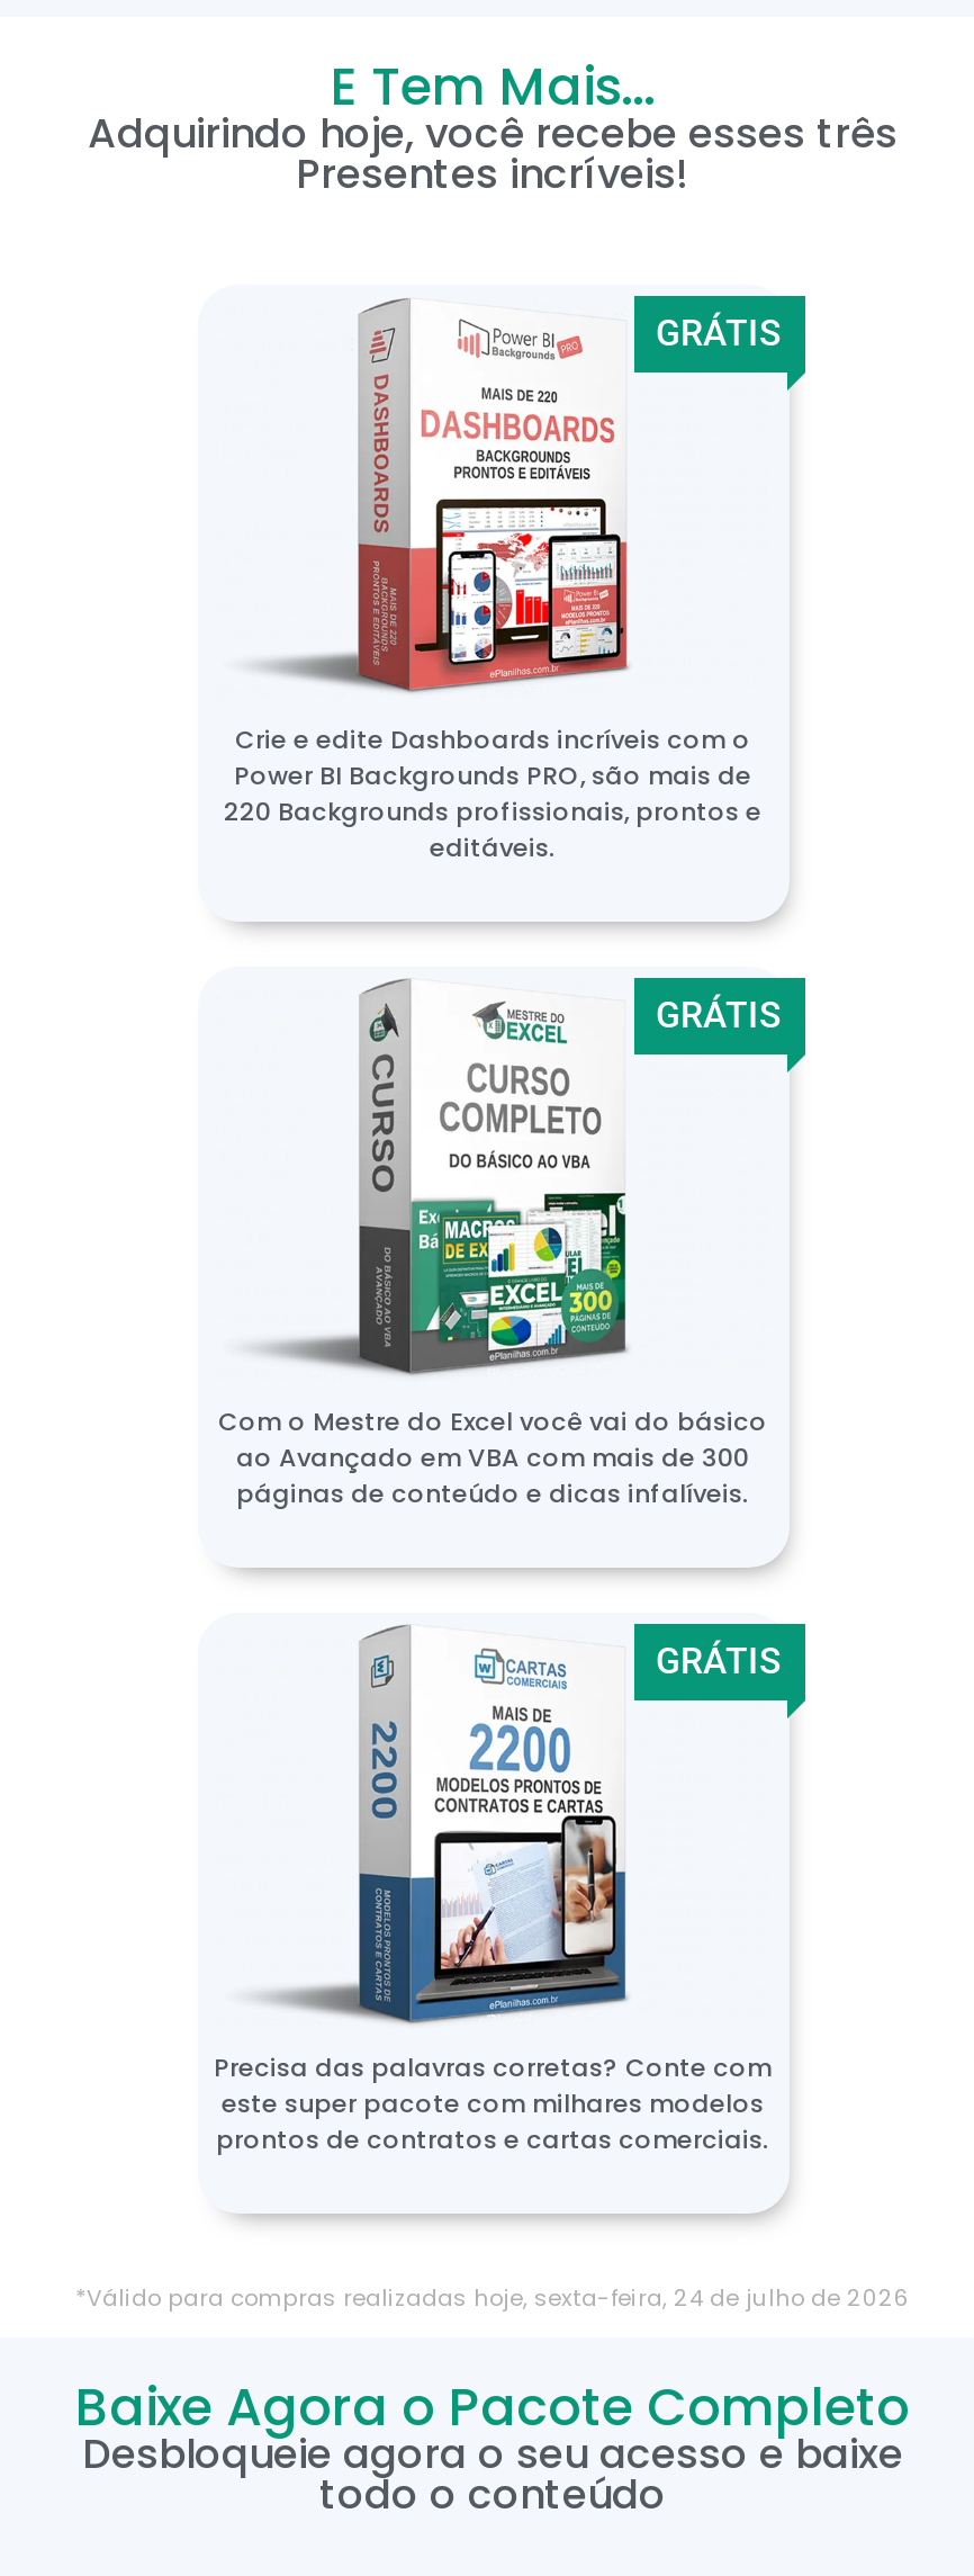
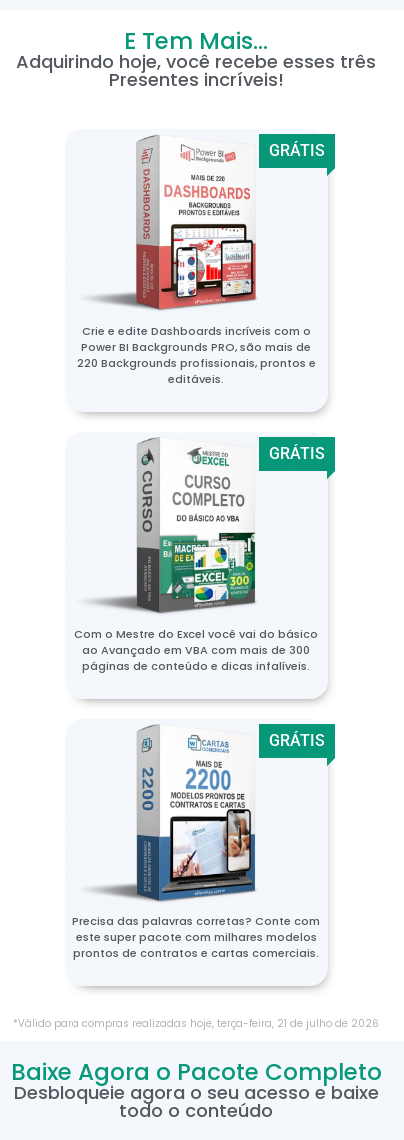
- *Válido para compras realizadas hoje, sexta-feira, 24 de julho de 2026
+ *Válido para compras realizadas hoje, terça-feira, 21 de julho de 2026
